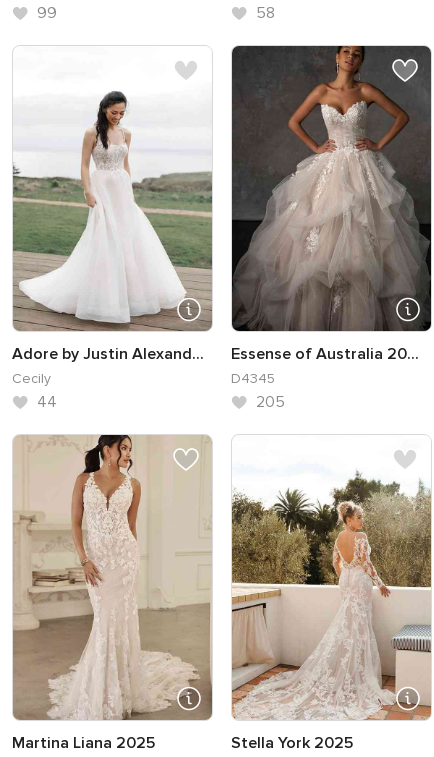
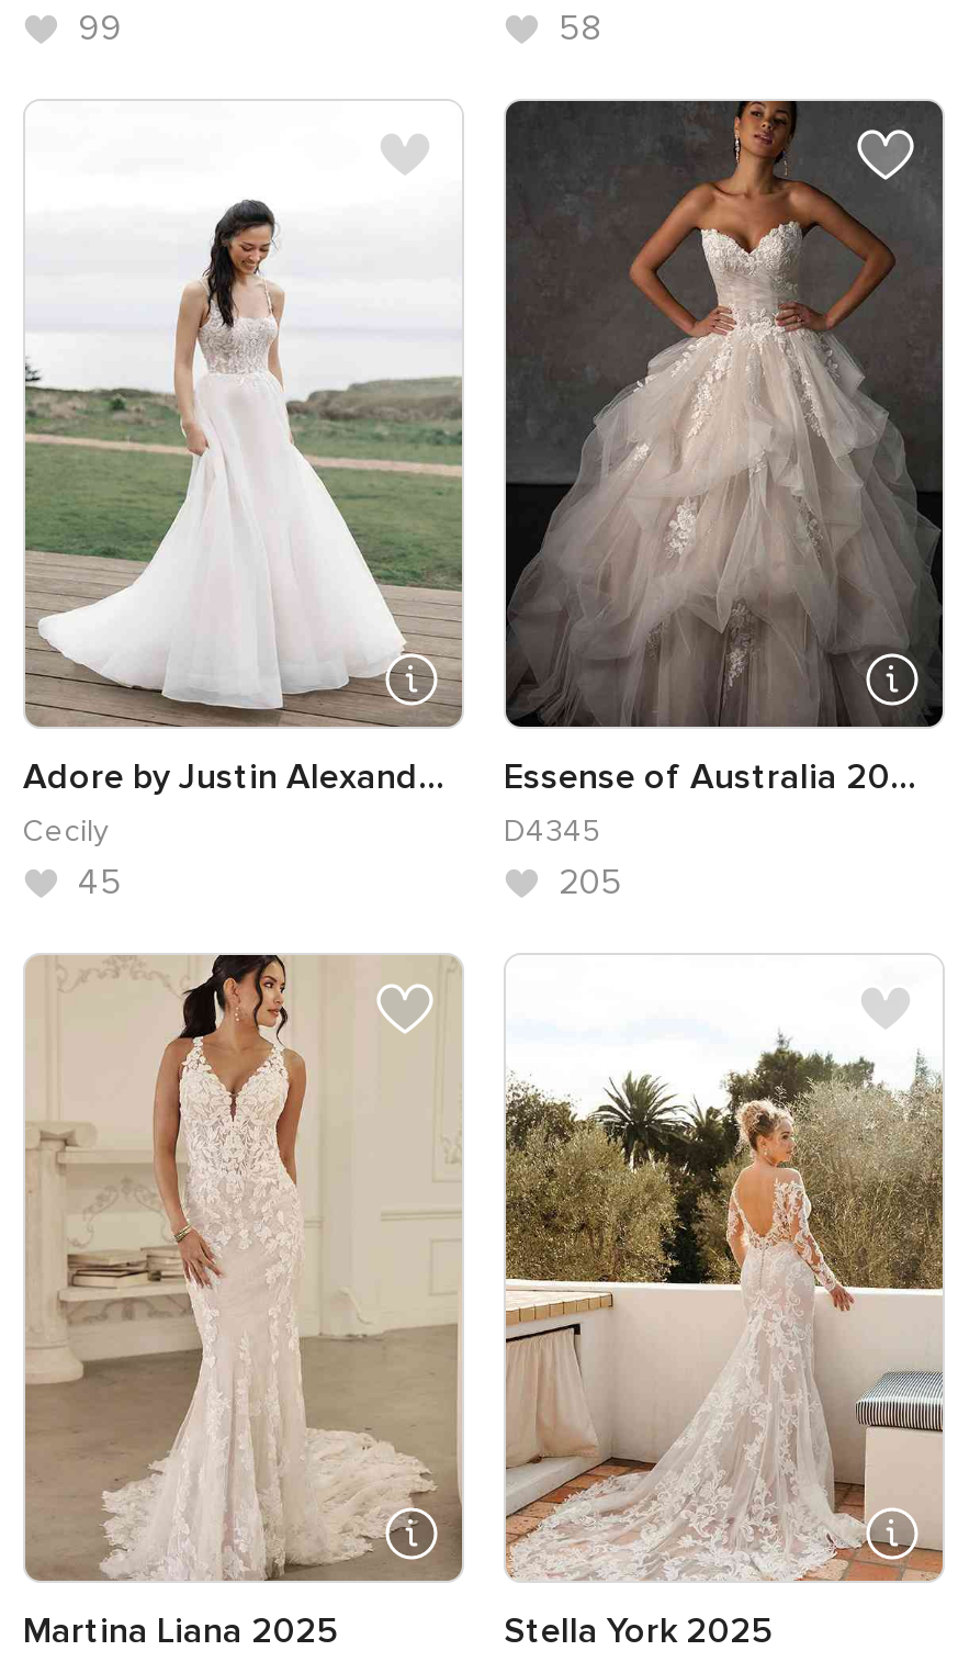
- 44
+ 45
